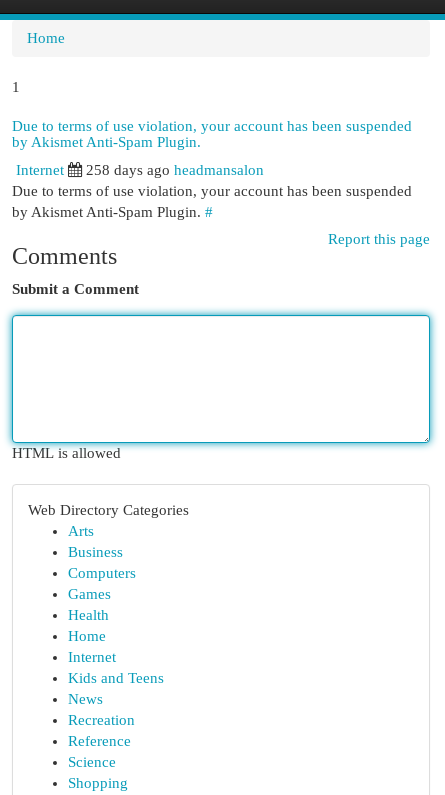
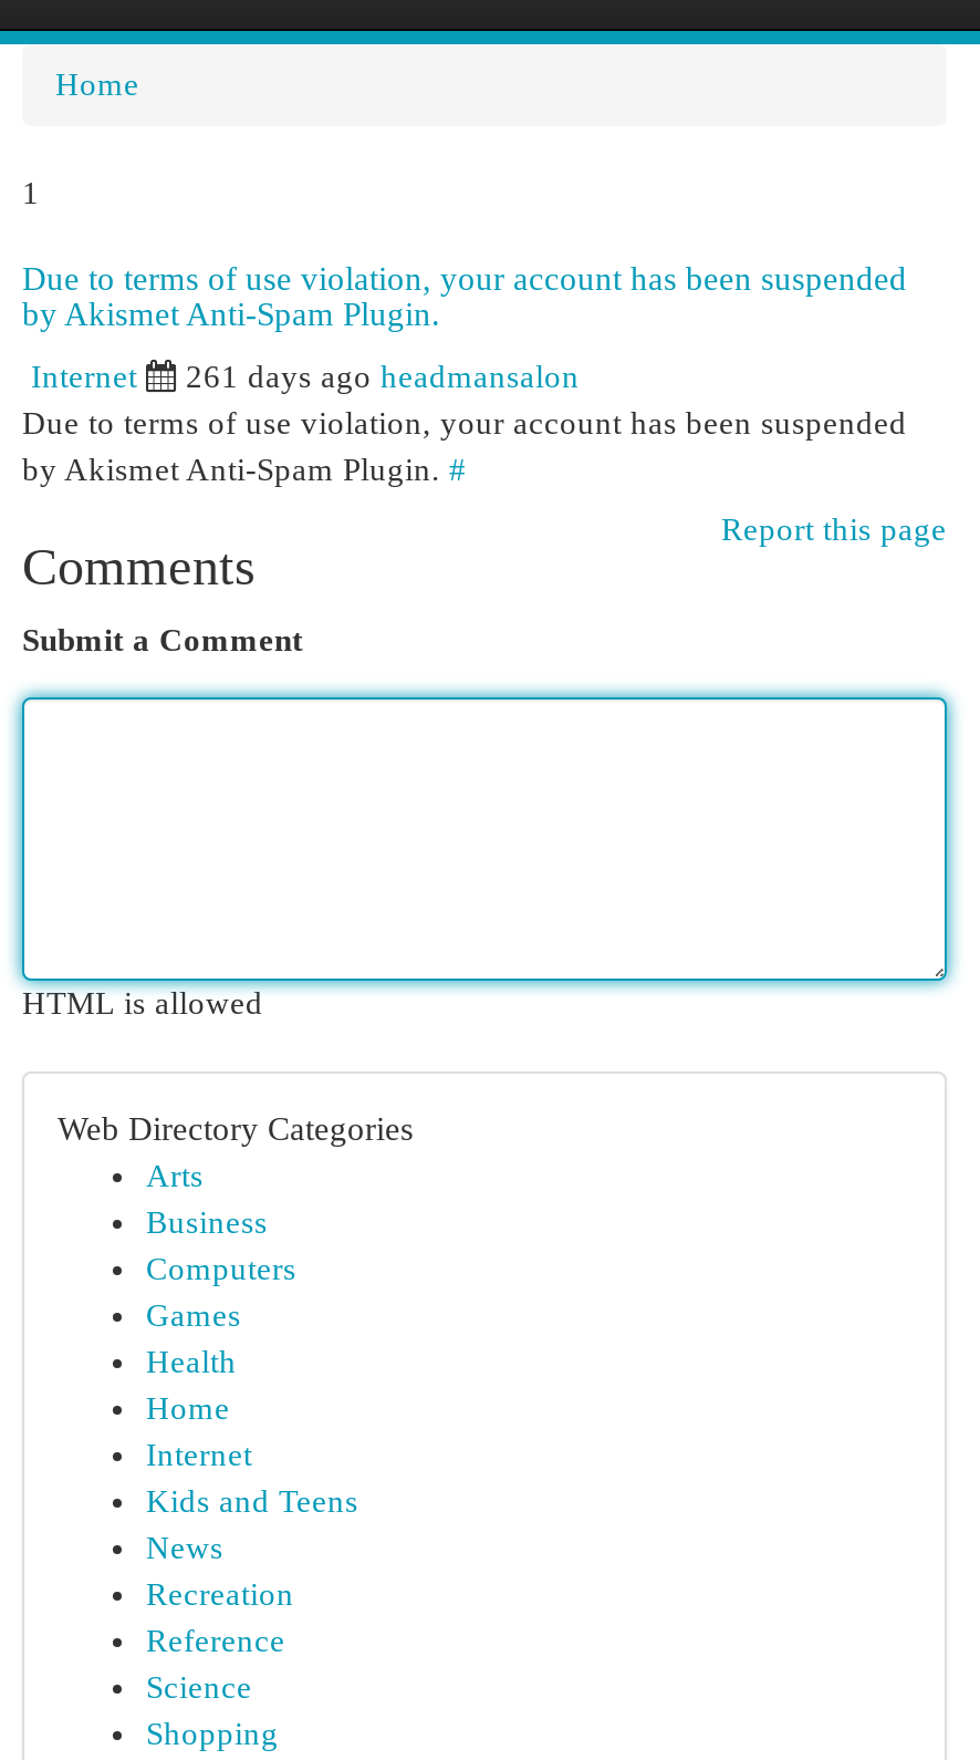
- 258 days ago headmansalon
+ 261 days ago headmansalon
